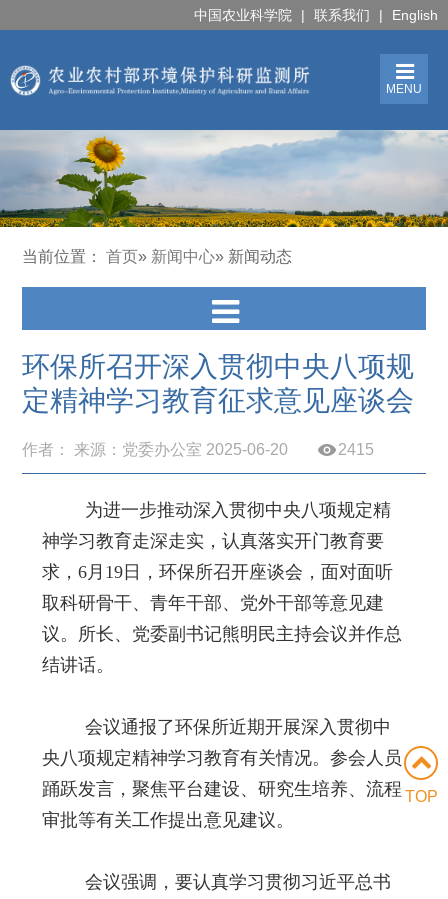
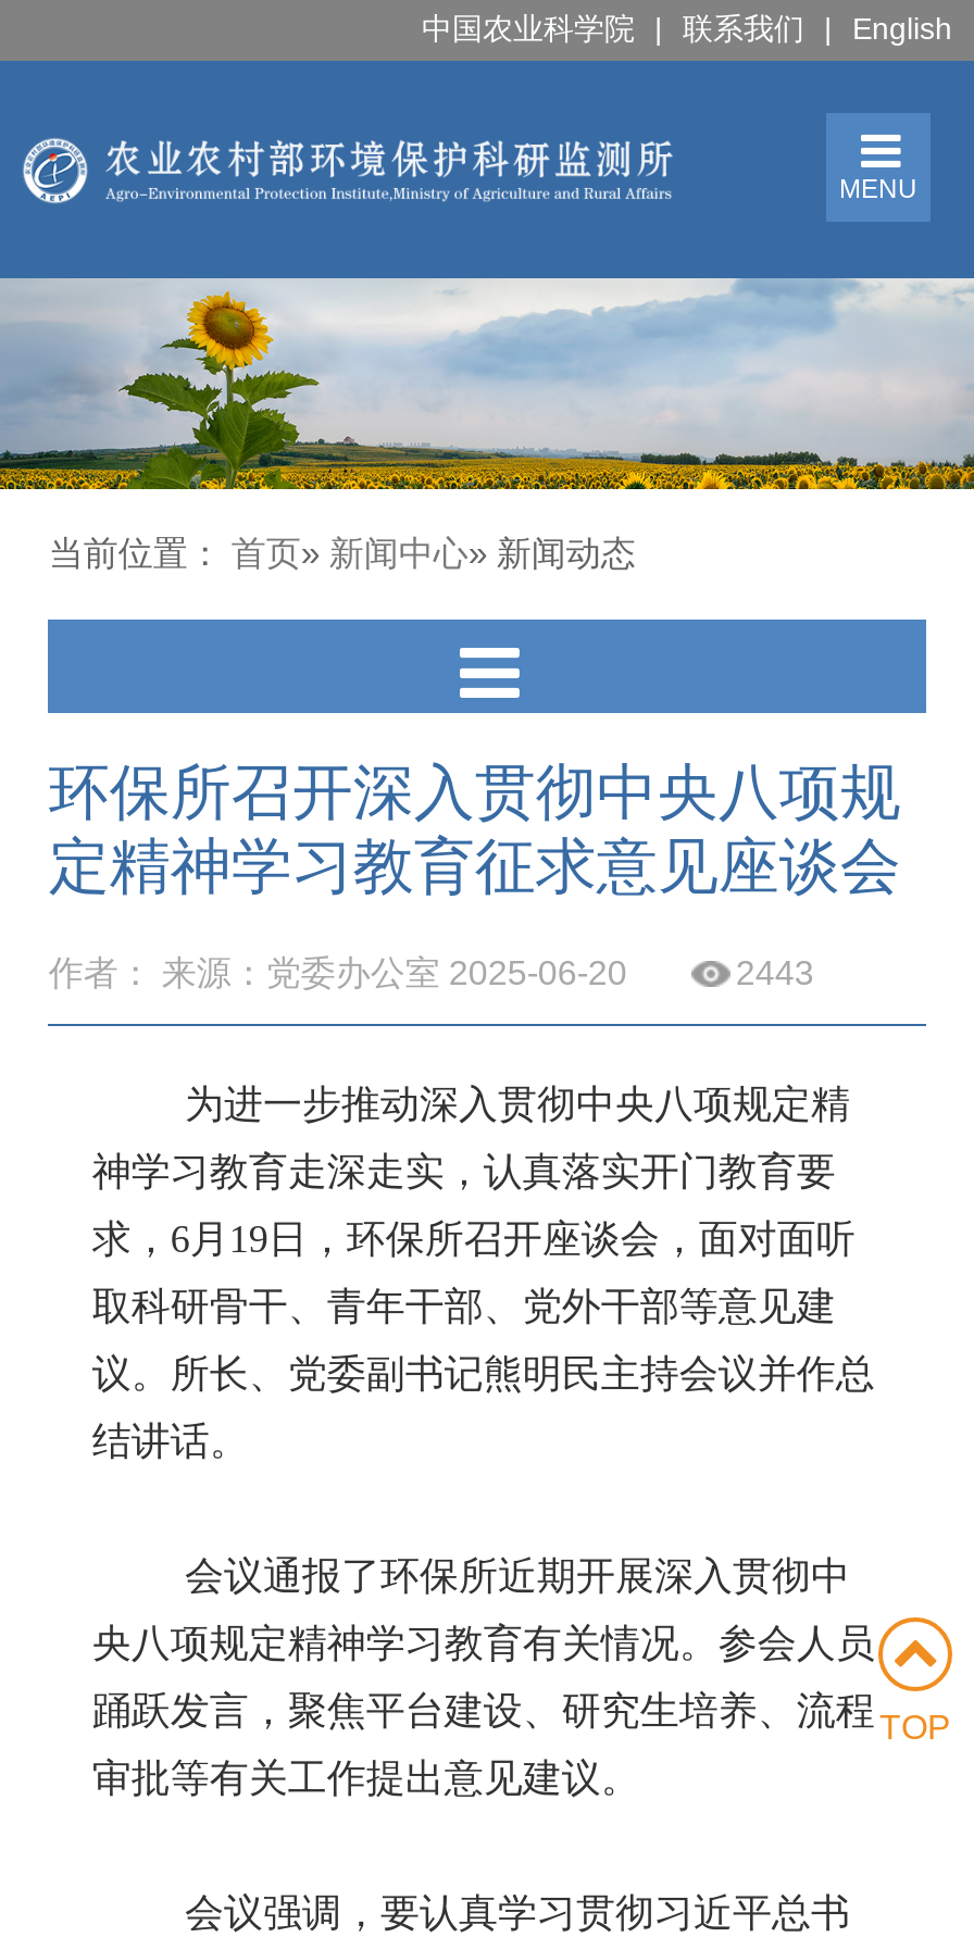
- 2415
+ 2443
